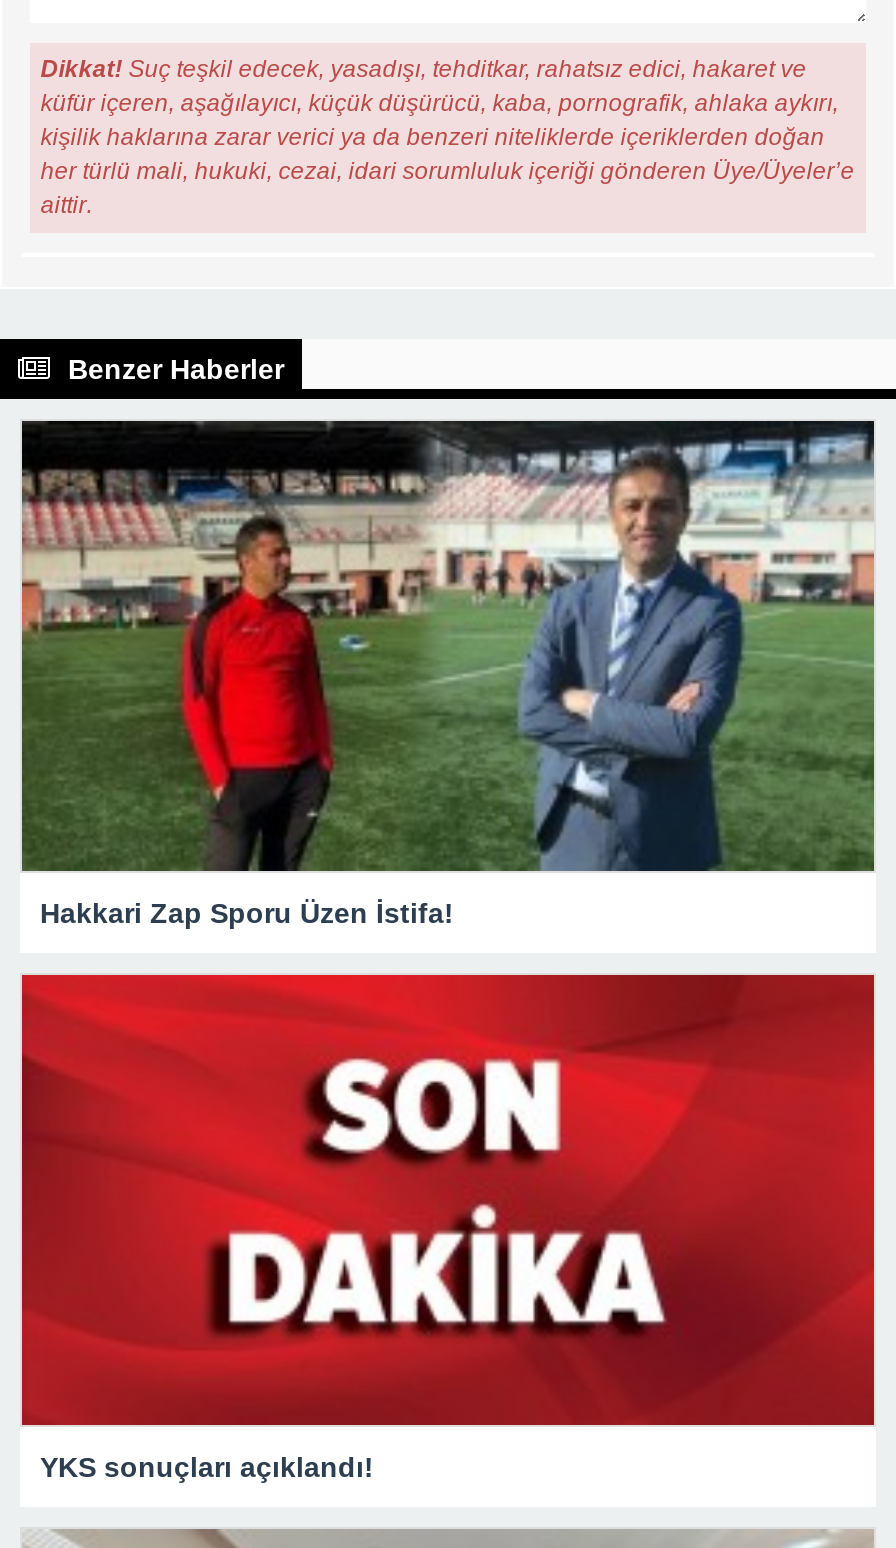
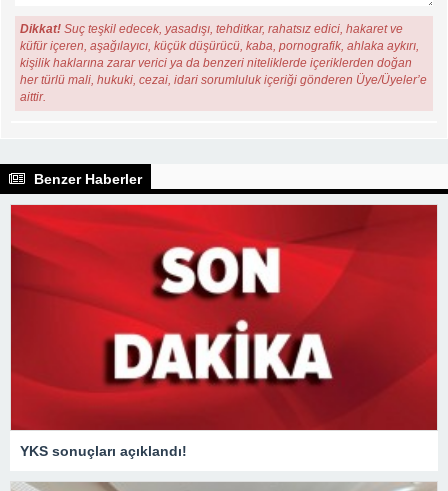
- [image]
- Hakkari Zap Sporu Üzen İstifa!
